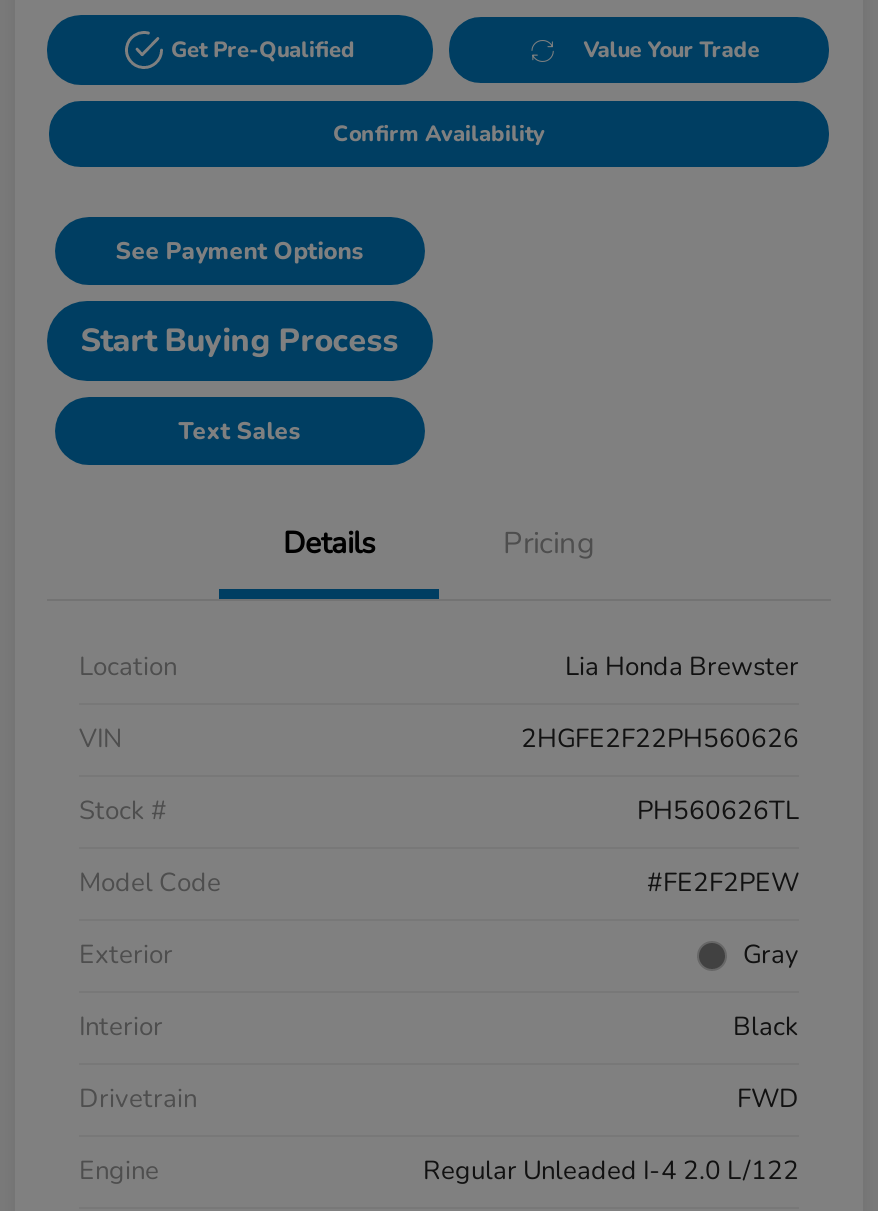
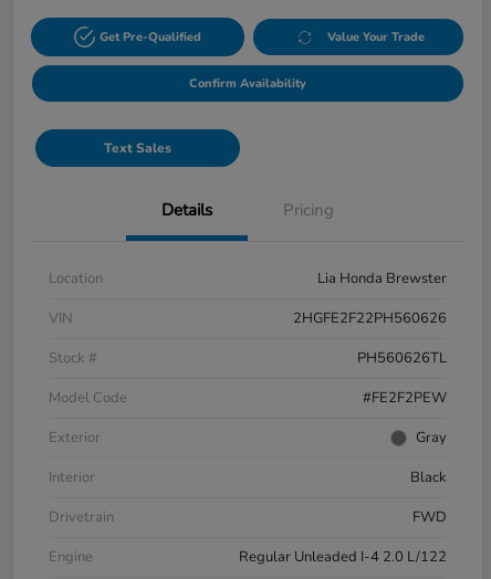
- See Payment Options
- Start Buying Process
